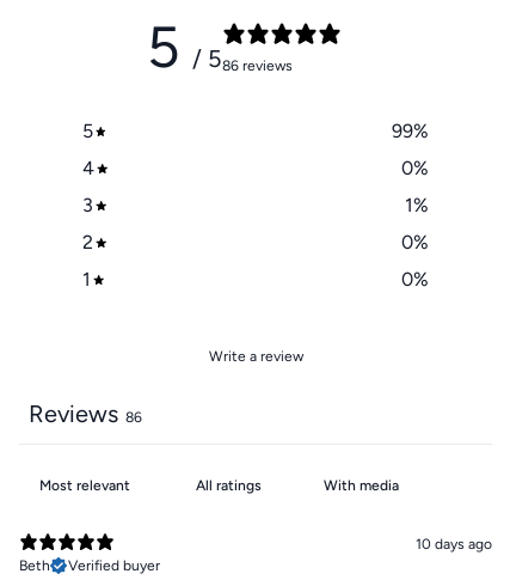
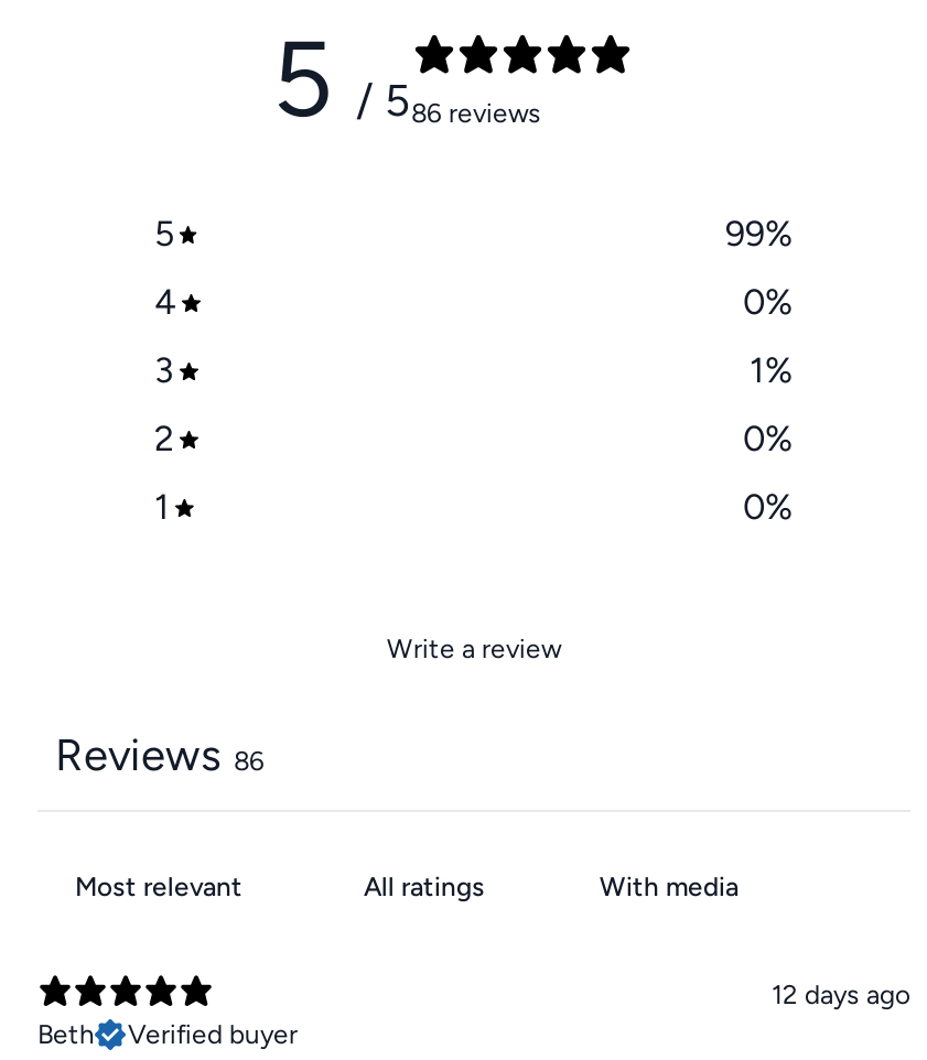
- 10 days ago
+ 12 days ago
